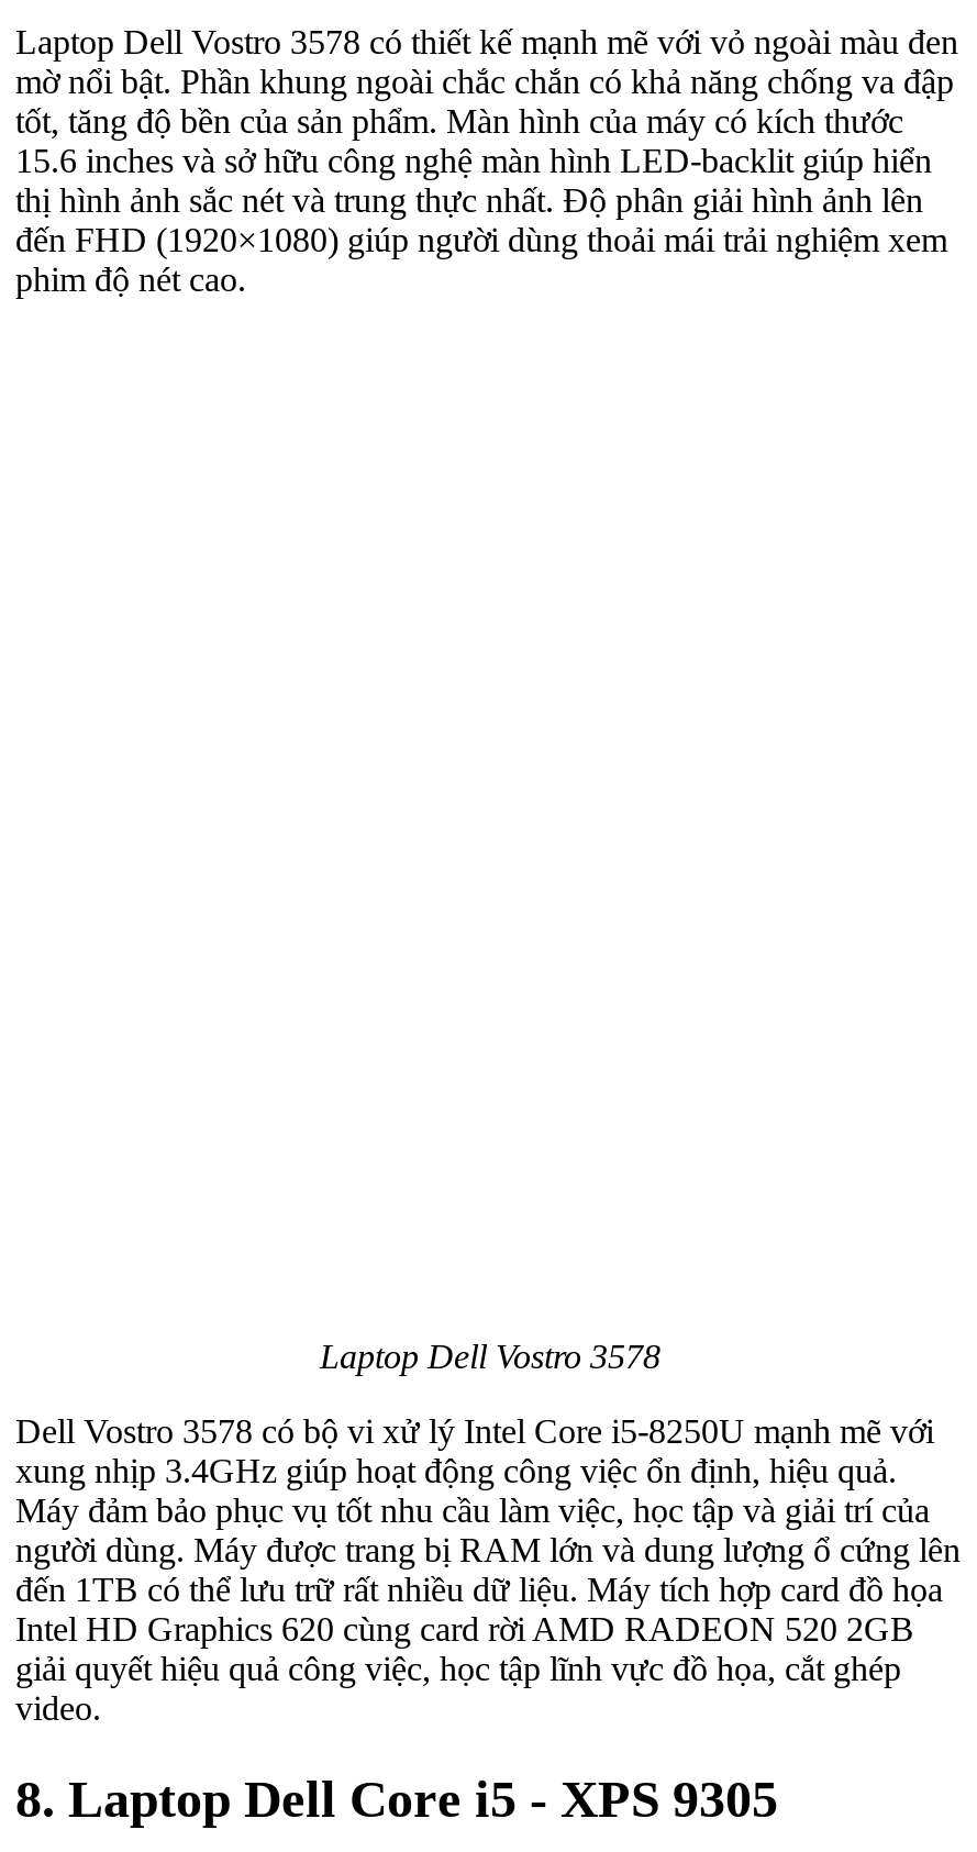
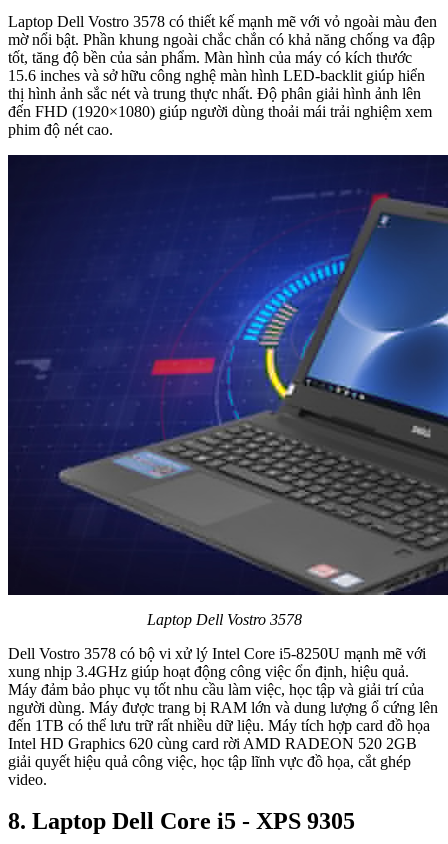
+ [image]
